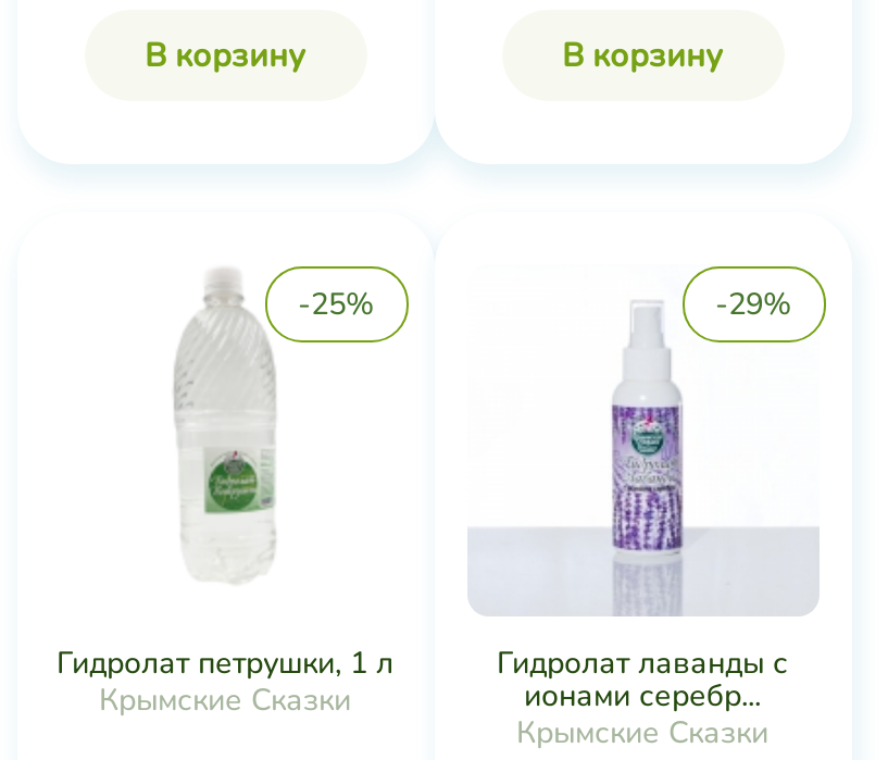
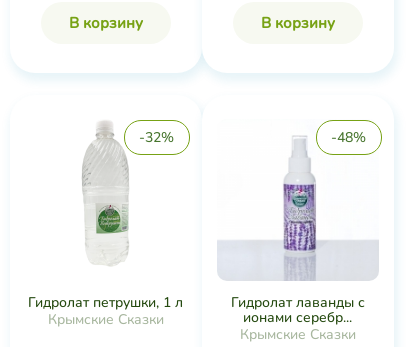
- -25%
+ -32%

- -29%
+ -48%
